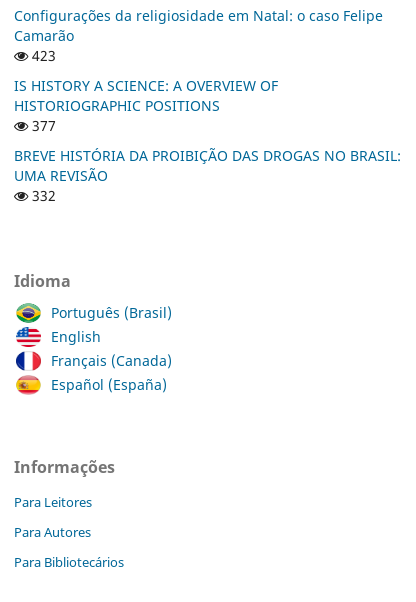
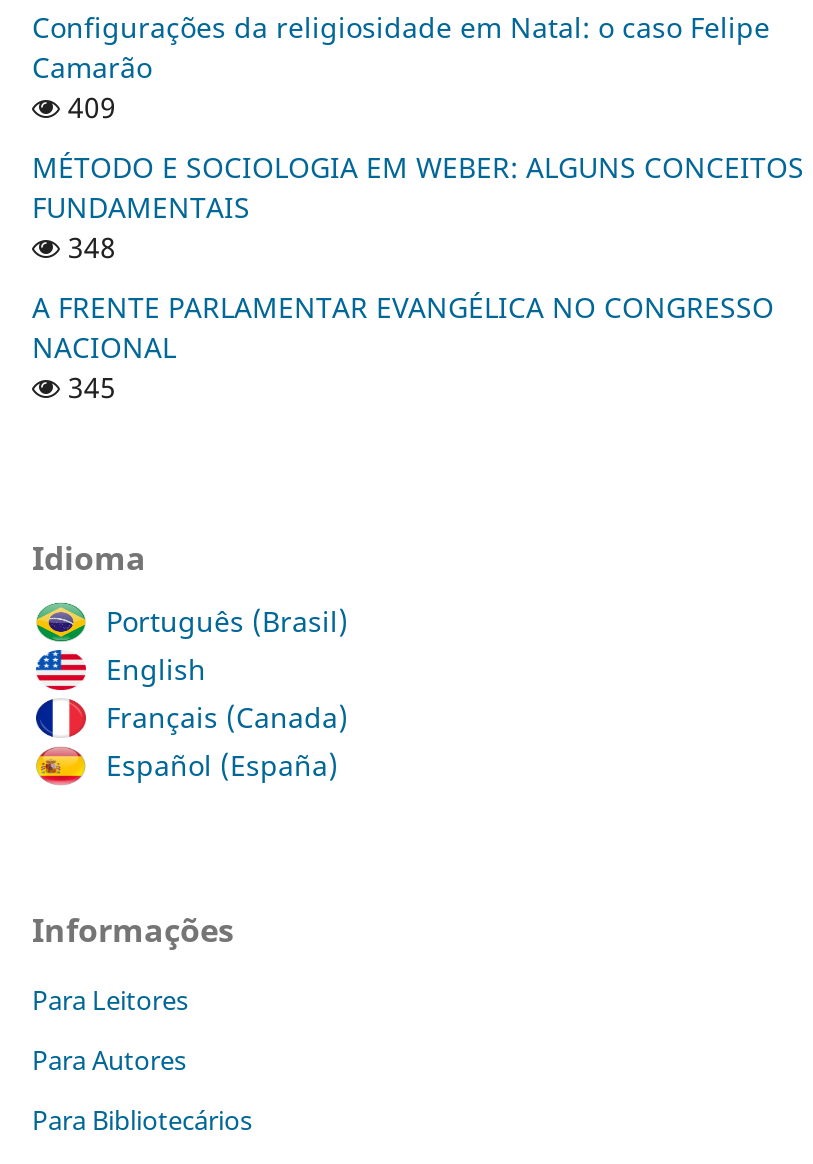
- 423
+ 409

- IS HISTORY A SCIENCE: A OVERVIEW OF
- HISTORIOGRAPHIC POSITIONS
- 377
+ MÉTODO E SOCIOLOGIA EM WEBER: ALGUNS CONCEITOS
+ FUNDAMENTAIS
+ 348

- BREVE HISTÓRIA DA PROIBIÇÃO DAS DROGAS NO BRASIL:
- UMA REVISÃO
- 332
+ A FRENTE PARLAMENTAR EVANGÉLICA NO CONGRESSO
+ NACIONAL
+ 345
